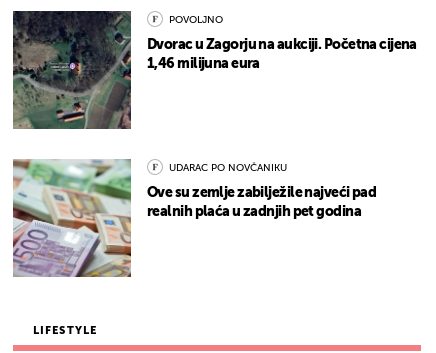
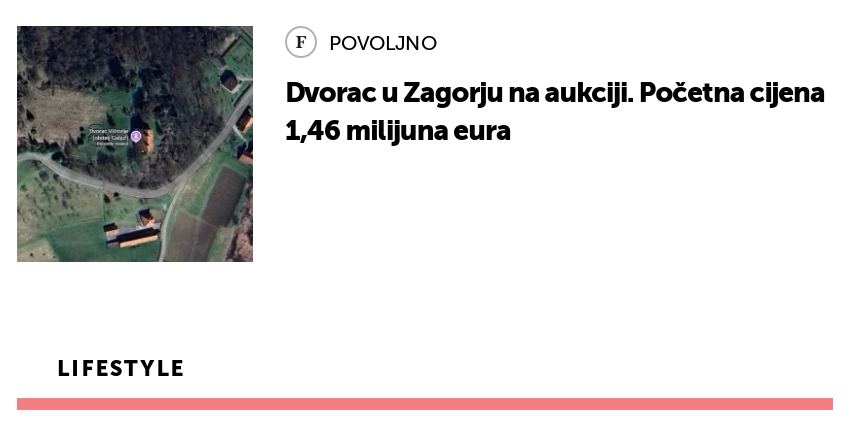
- [image]
- UDARAC PO NOVČANIKU
- Ove su zemlje zabilježile najveći pad
- realnih plaća u zadnjih pet godina
